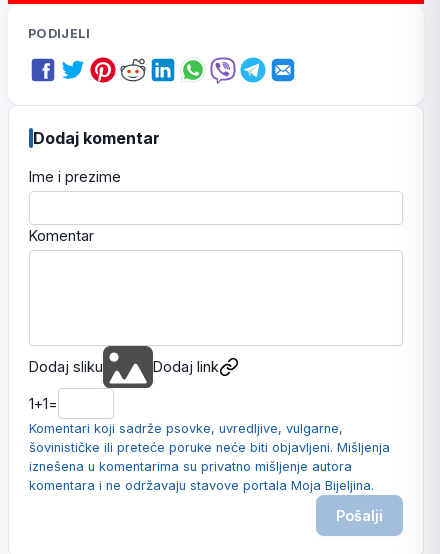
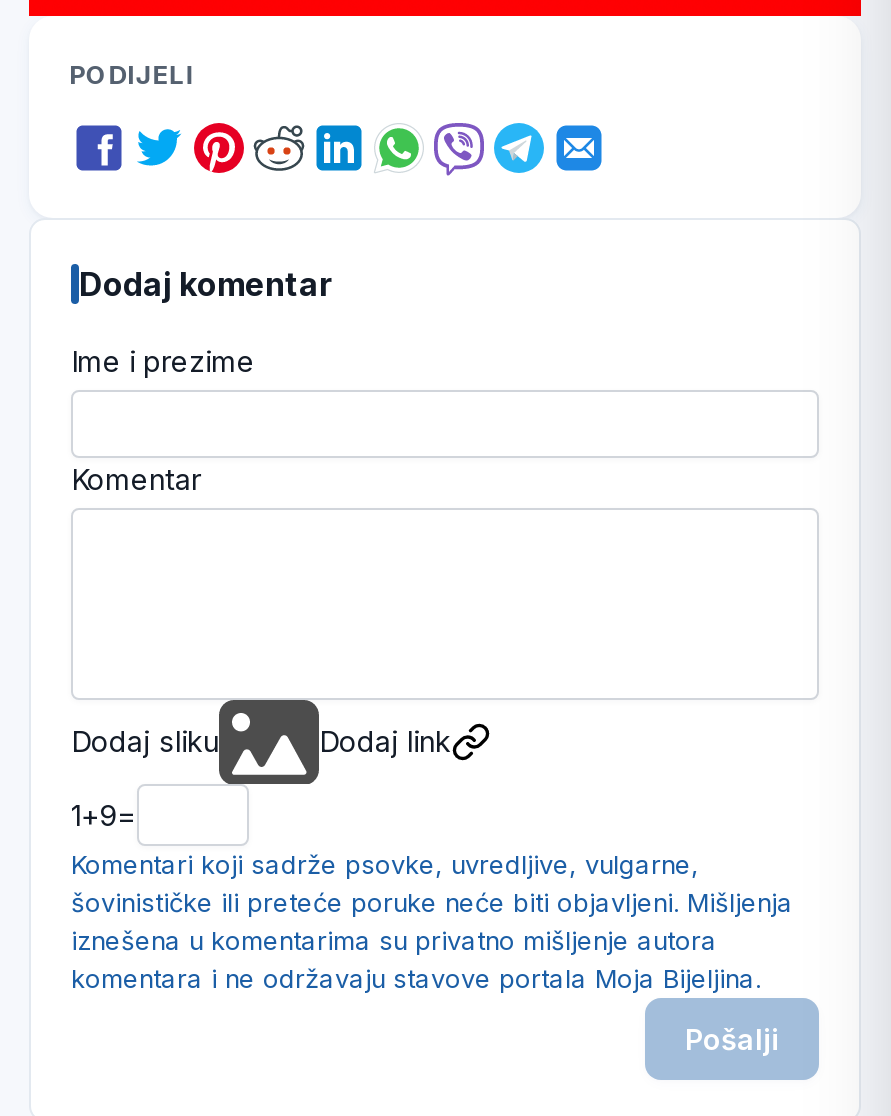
- 1+1=
+ 1+9=
